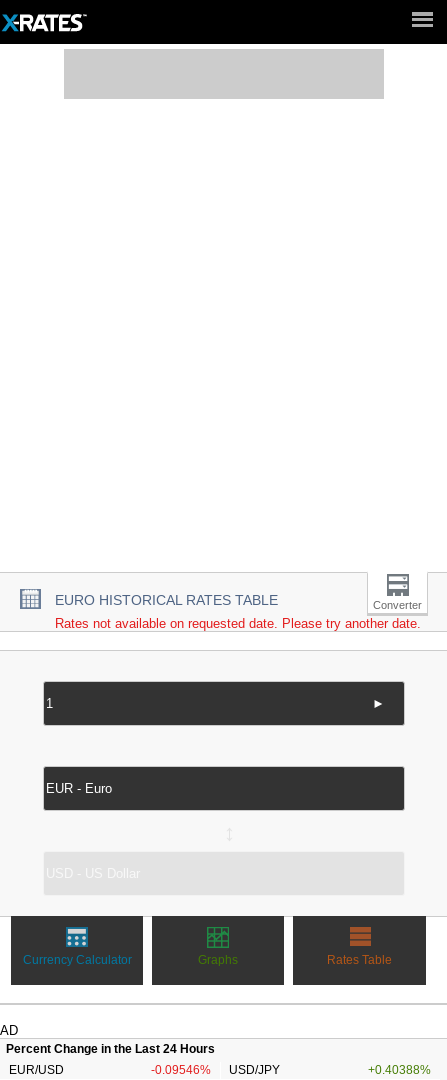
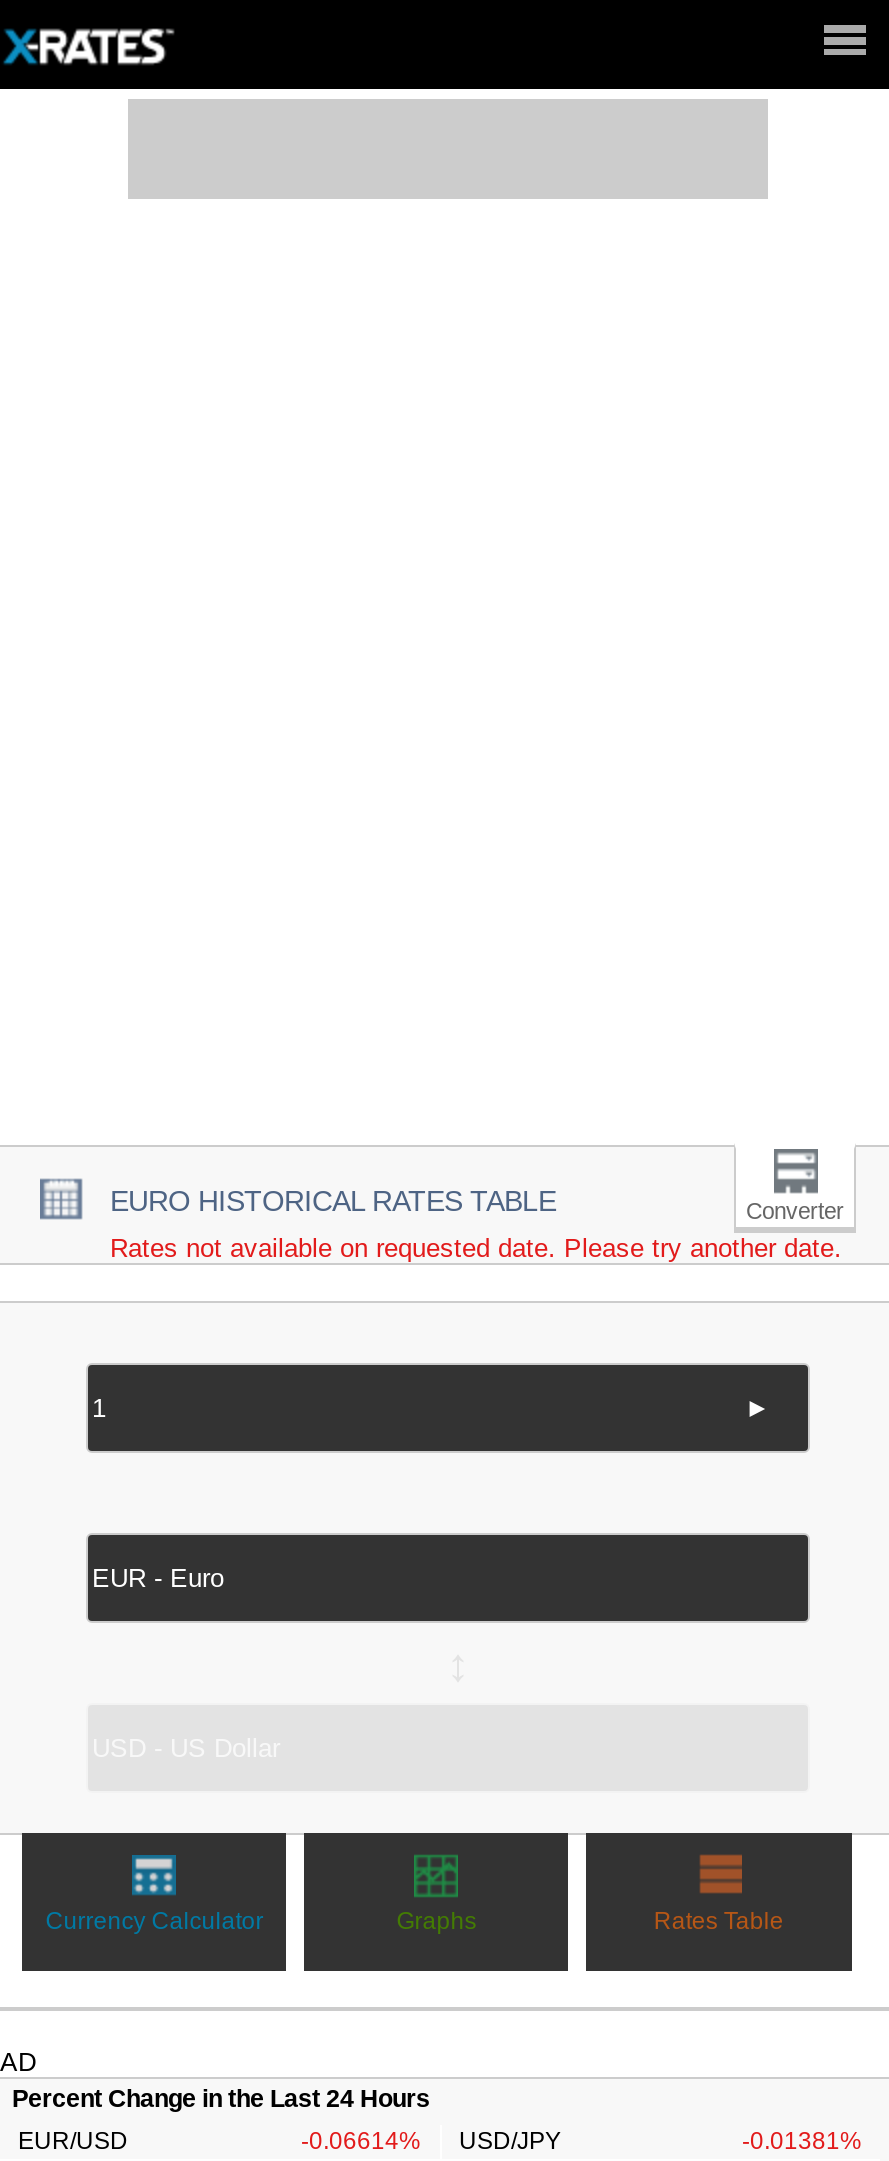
- -0.09546% USD/JPY
+ -0.06614% USD/JPY

- +0.40388%
+ -0.01381%
